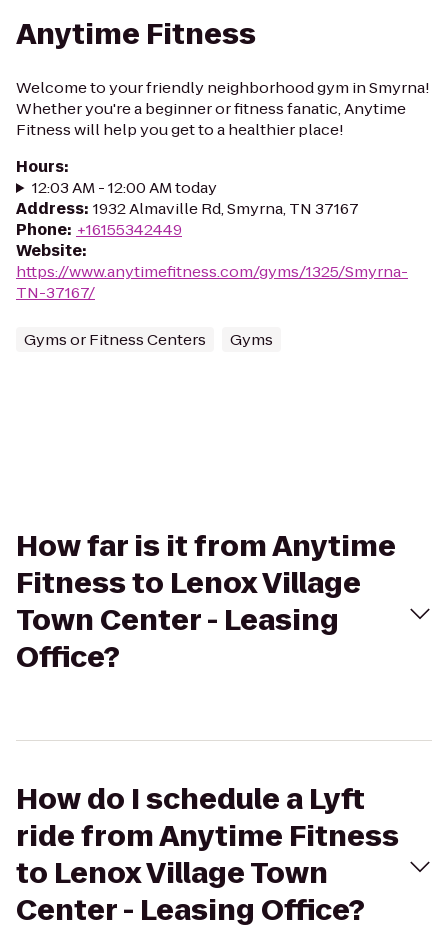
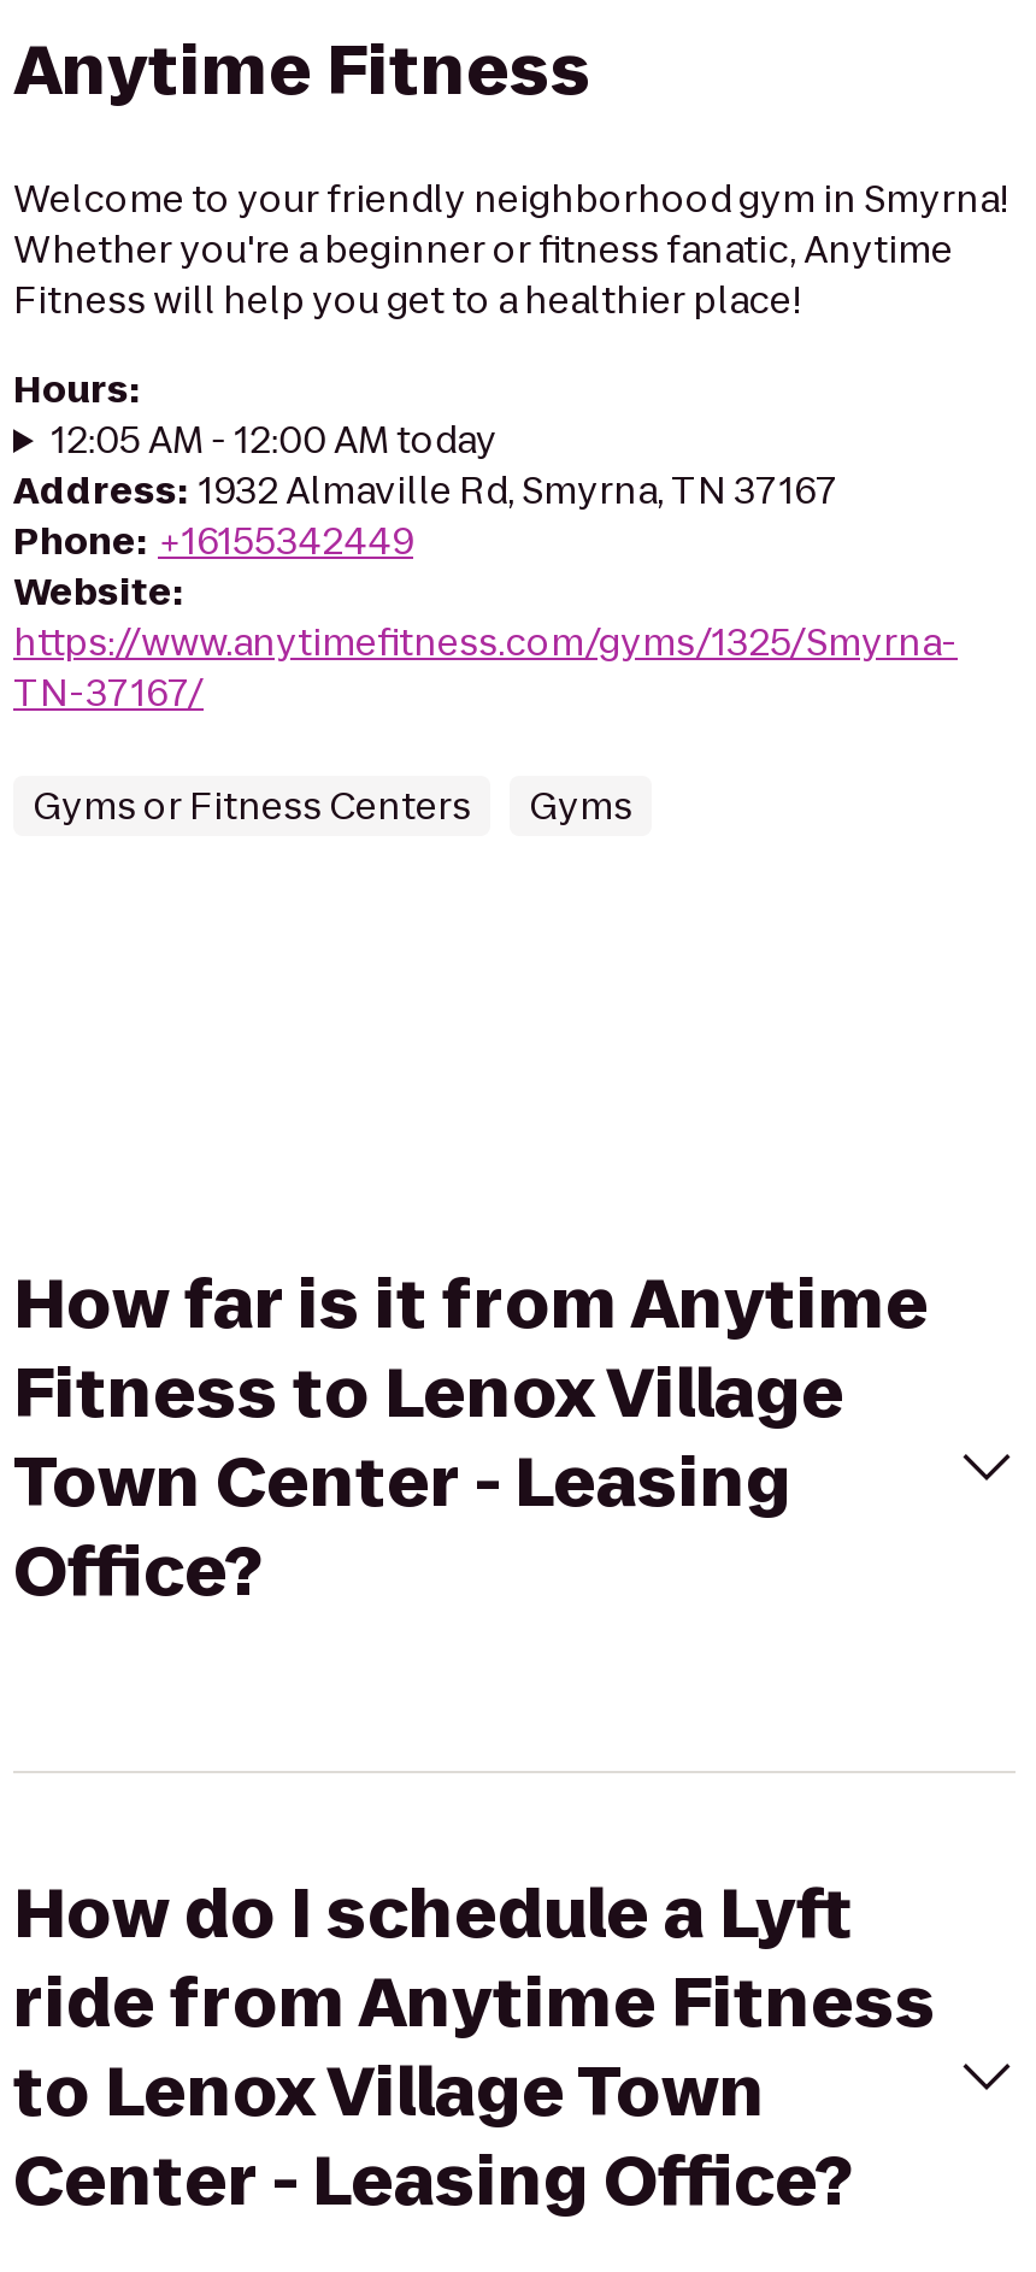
- 12:03 AM - 12:00 AM today
+ 12:05 AM - 12:00 AM today
